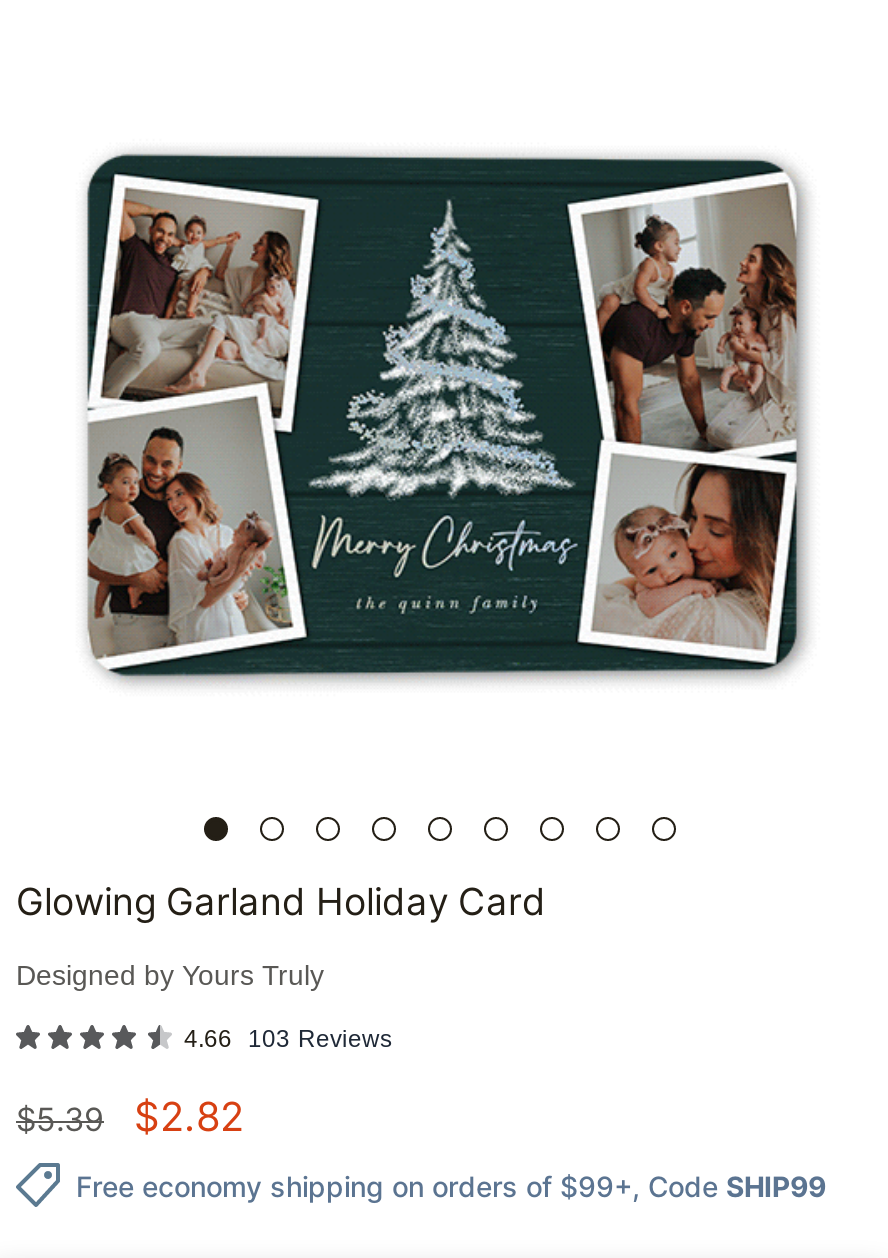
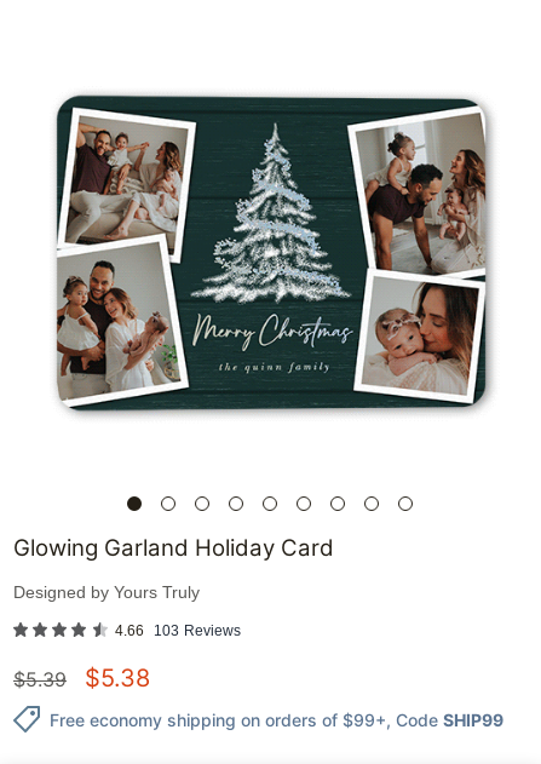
- $5.39 $2.82
+ $5.39 $5.38
